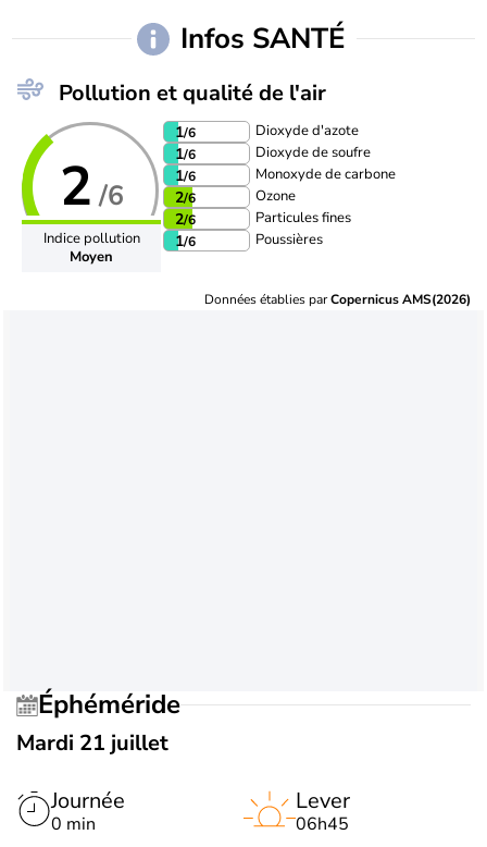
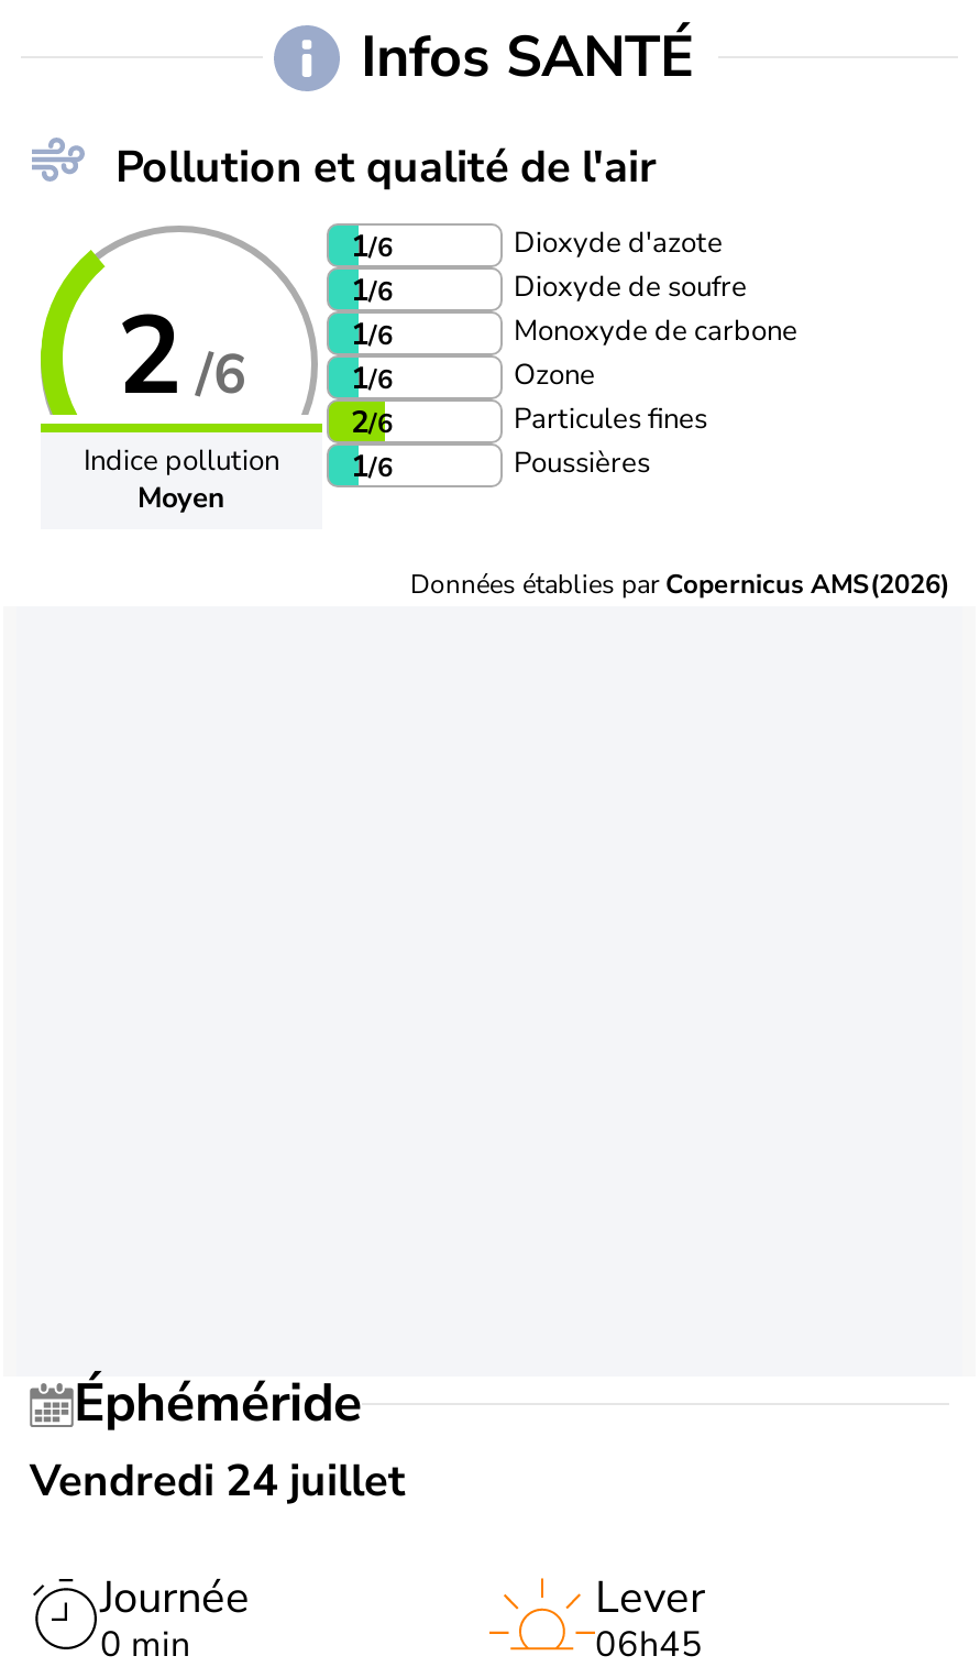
- 2/6
+ 1/6

- Mardi 21 juillet
+ Vendredi 24 juillet
